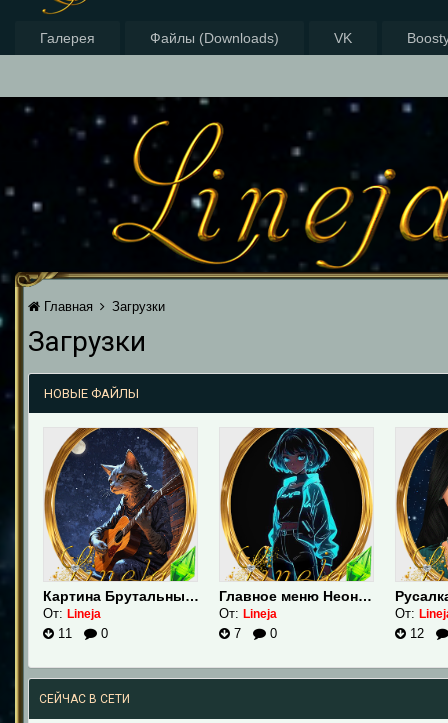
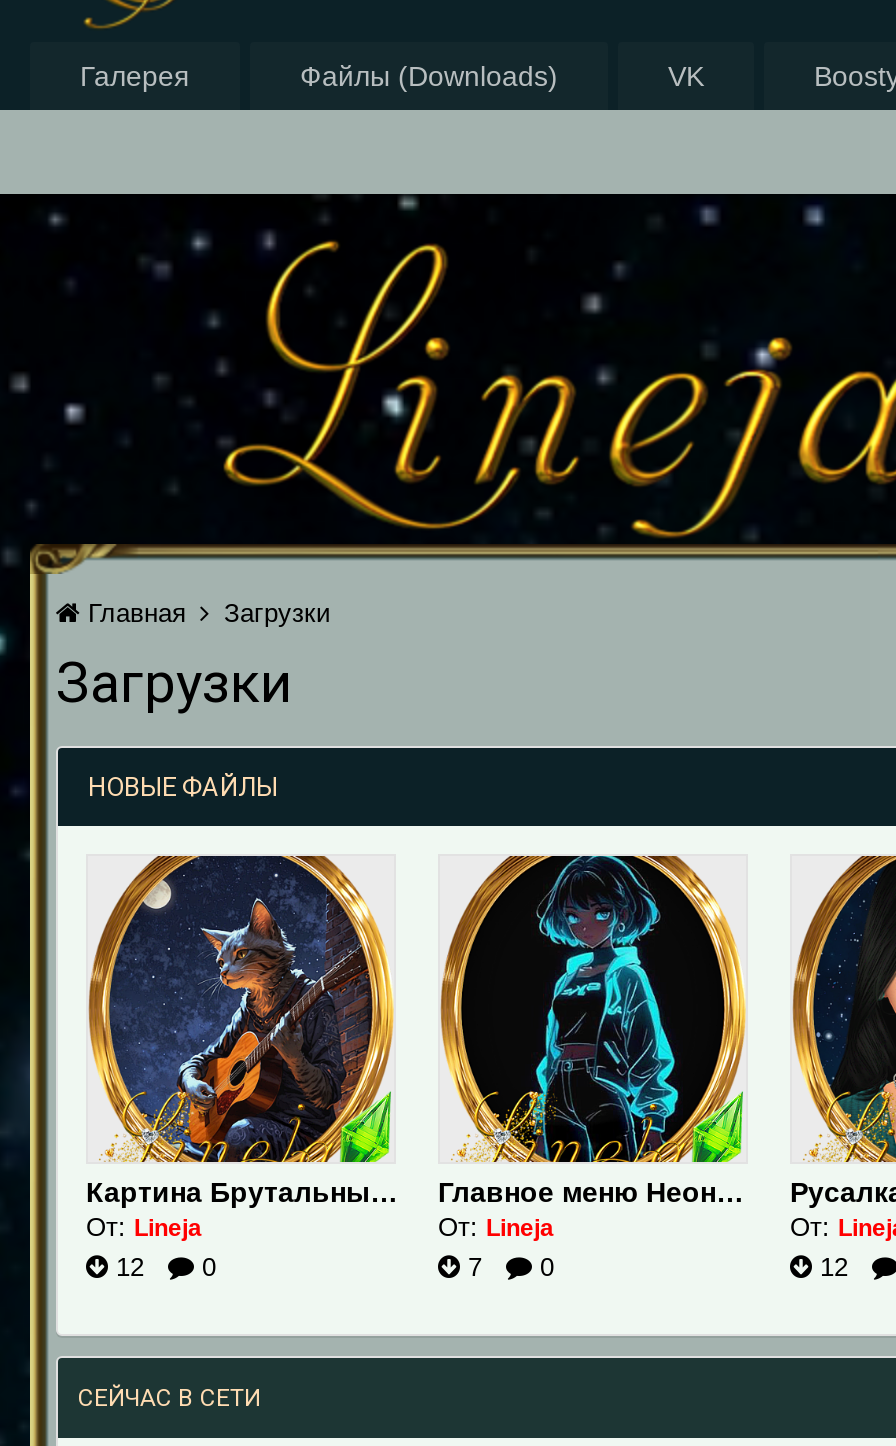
- 11 0
+ 12 0
